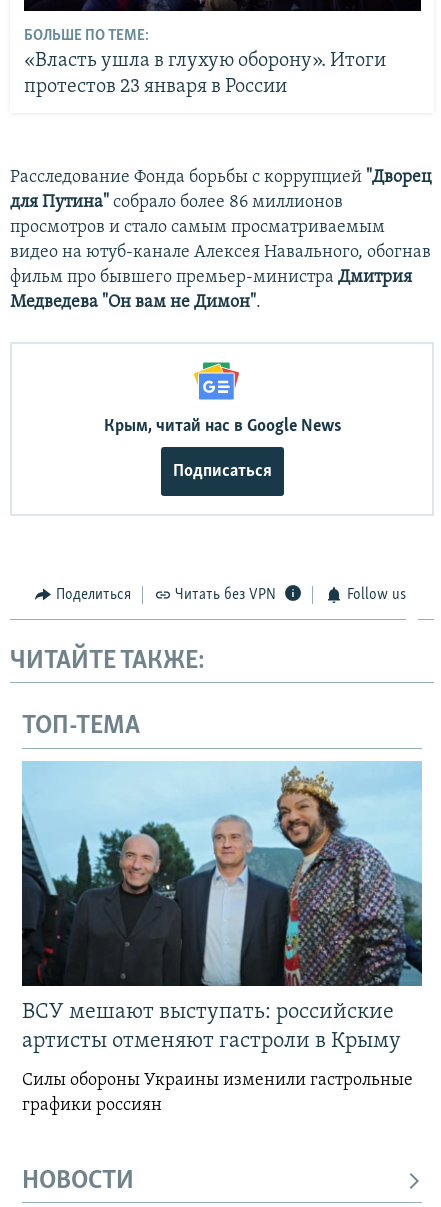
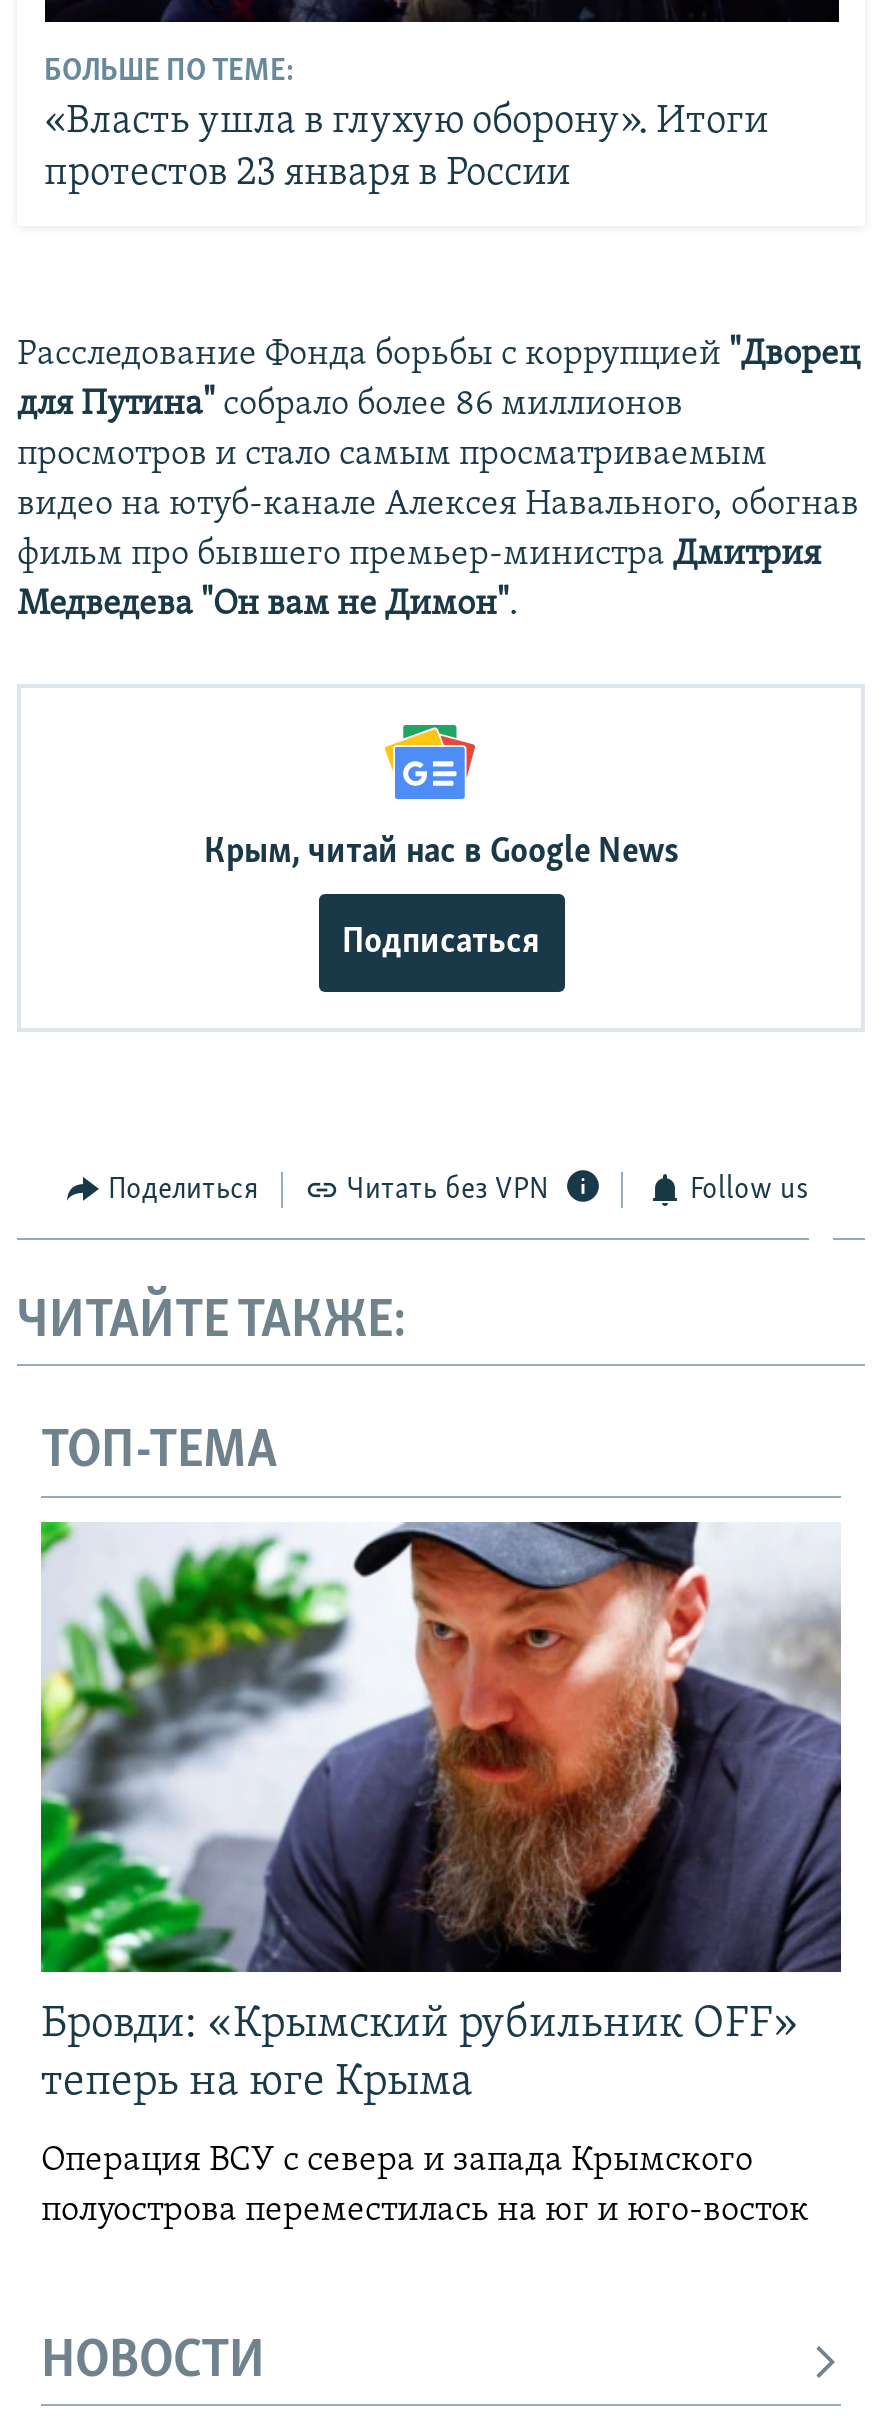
- [image]
- ВСУ мешают выступать: российские
- артисты отменяют гастроли в Крыму
+ [image]
+ Бровди: «Крымский рубильник OFF»
+ теперь на юге Крыма

- Силы обороны Украины изменили гастрольные
- графики россиян
+ Операция ВСУ с севера и запада Крымского
+ полуострова переместилась на юг и юго-восток
